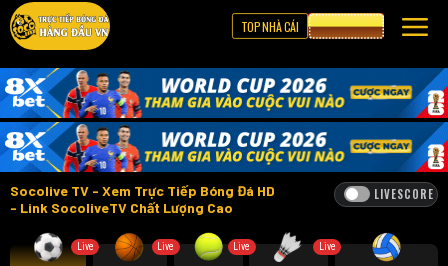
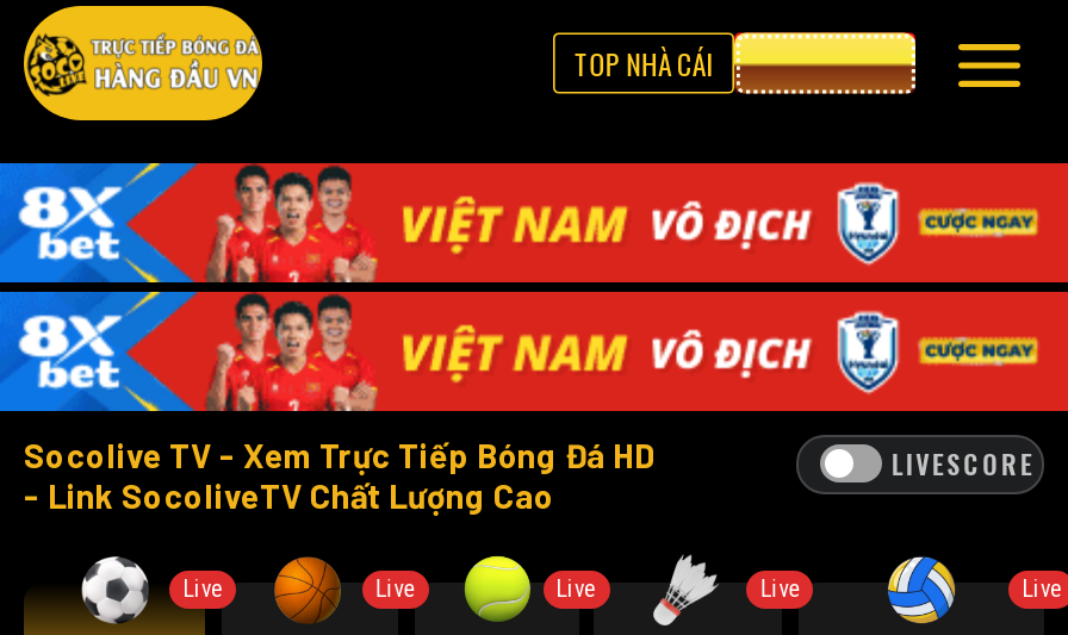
- [image]
+ [image]

+ Live
